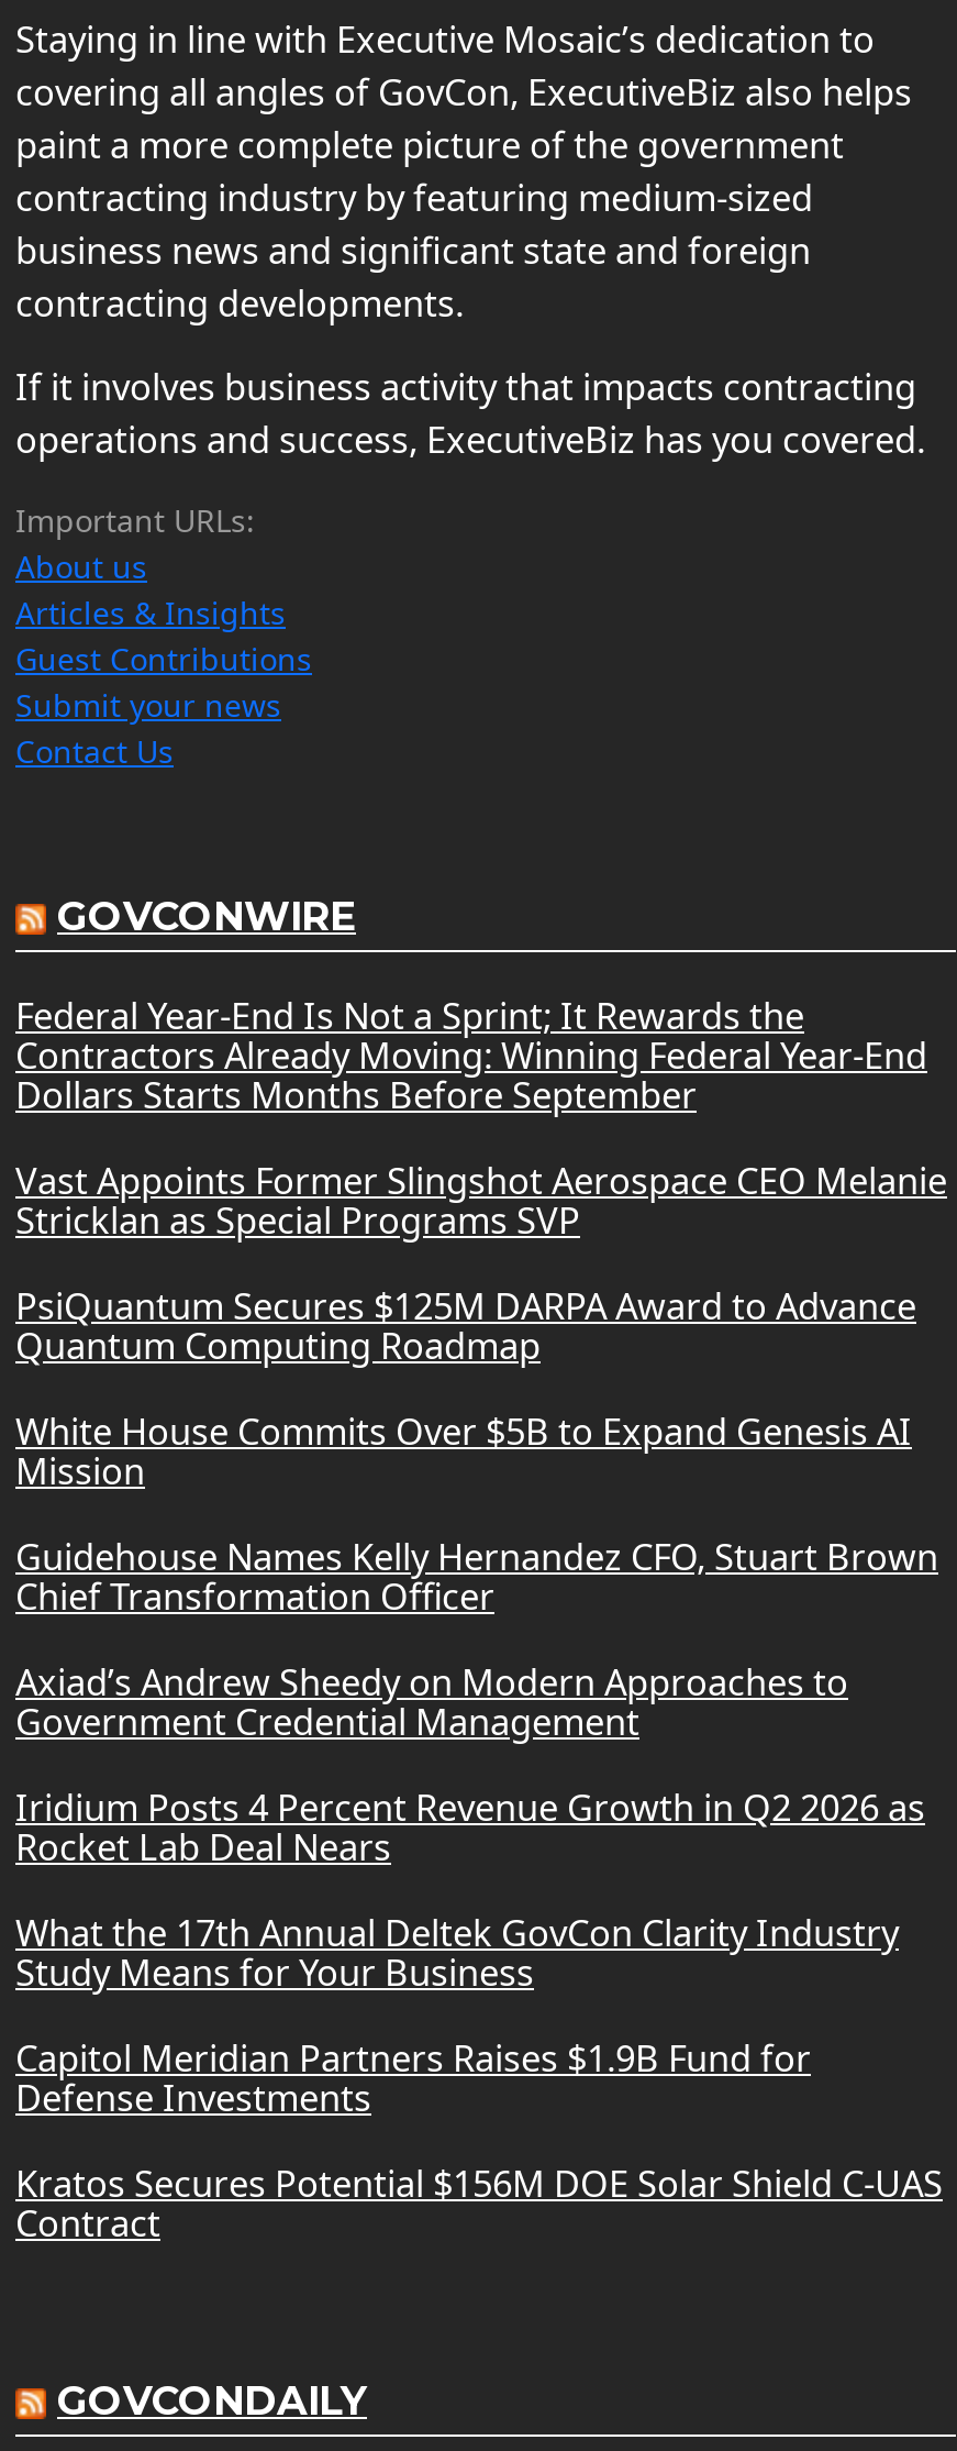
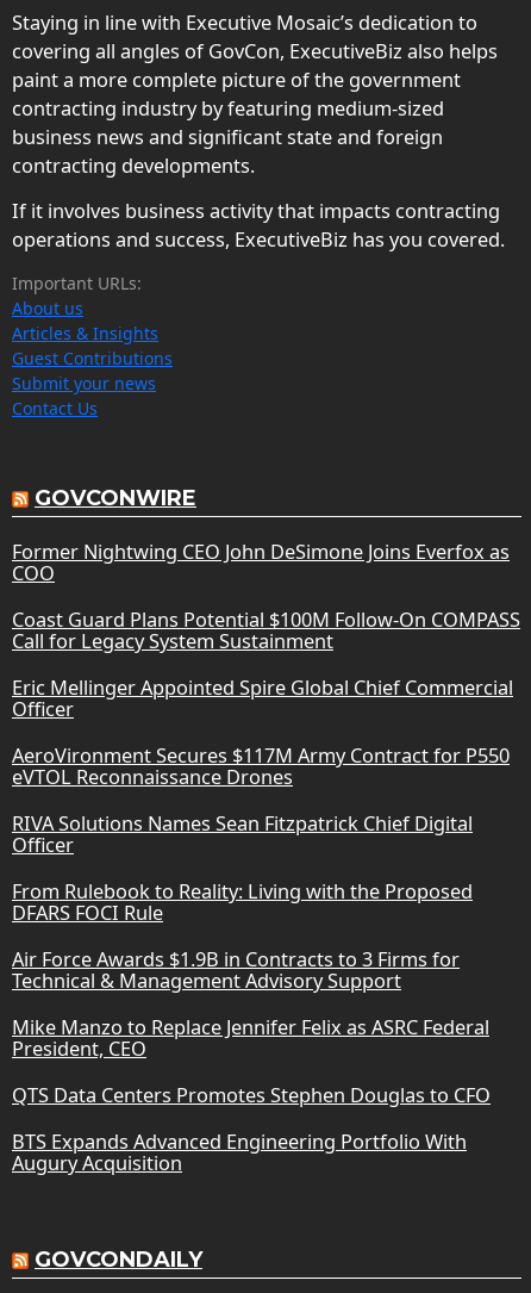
- Federal Year-End Is Not a Sprint; It Rewards the
- Contractors Already Moving: Winning Federal Year-End
- Dollars Starts Months Before September
+ Former Nightwing CEO John DeSimone Joins Everfox as
+ COO

- Vast Appoints Former Slingshot Aerospace CEO Melanie
- Stricklan as Special Programs SVP
+ Coast Guard Plans Potential $100M Follow-On COMPASS
+ Call for Legacy System Sustainment

- PsiQuantum Secures $125M DARPA Award to Advance
- Quantum Computing Roadmap
+ Eric Mellinger Appointed Spire Global Chief Commercial
+ Officer

- White House Commits Over $5B to Expand Genesis AI
- Mission
+ AeroVironment Secures $117M Army Contract for P550
+ eVTOL Reconnaissance Drones

- Guidehouse Names Kelly Hernandez CFO, Stuart Brown
- Chief Transformation Officer
+ RIVA Solutions Names Sean Fitzpatrick Chief Digital
+ Officer

- Axiad’s Andrew Sheedy on Modern Approaches to
- Government Credential Management
+ From Rulebook to Reality: Living with the Proposed
+ DFARS FOCI Rule

- Iridium Posts 4 Percent Revenue Growth in Q2 2026 as
- Rocket Lab Deal Nears
+ Air Force Awards $1.9B in Contracts to 3 Firms for
+ Technical & Management Advisory Support

- What the 17th Annual Deltek GovCon Clarity Industry
- Study Means for Your Business
+ Mike Manzo to Replace Jennifer Felix as ASRC Federal
+ President, CEO

- Capitol Meridian Partners Raises $1.9B Fund for
- Defense Investments
+ QTS Data Centers Promotes Stephen Douglas to CFO

- Kratos Secures Potential $156M DOE Solar Shield C-UAS
- Contract
+ BTS Expands Advanced Engineering Portfolio With
+ Augury Acquisition
